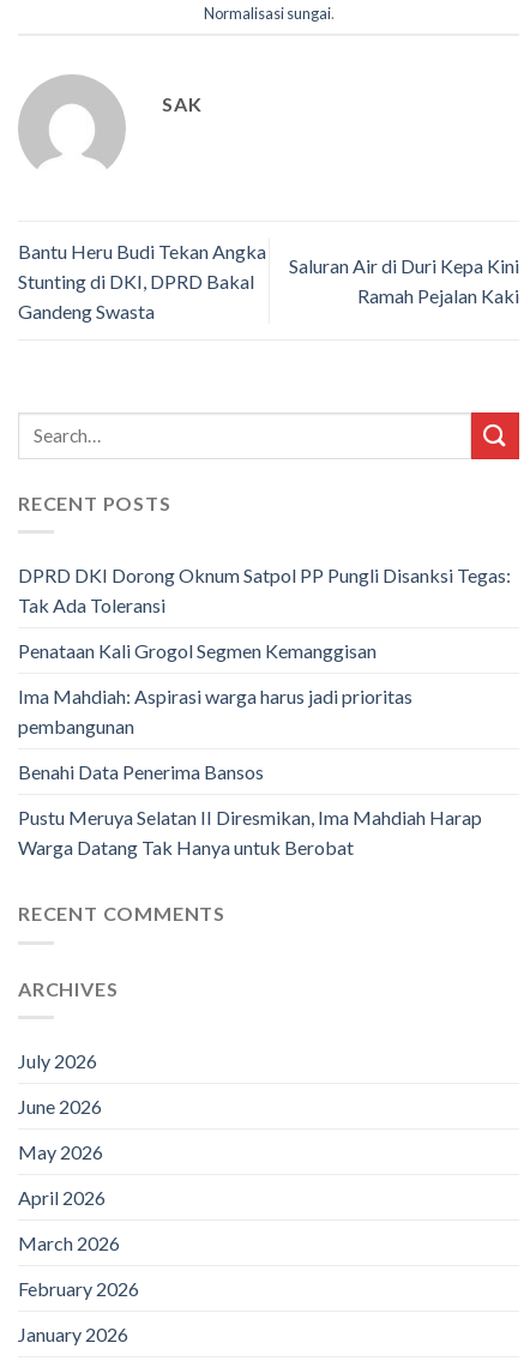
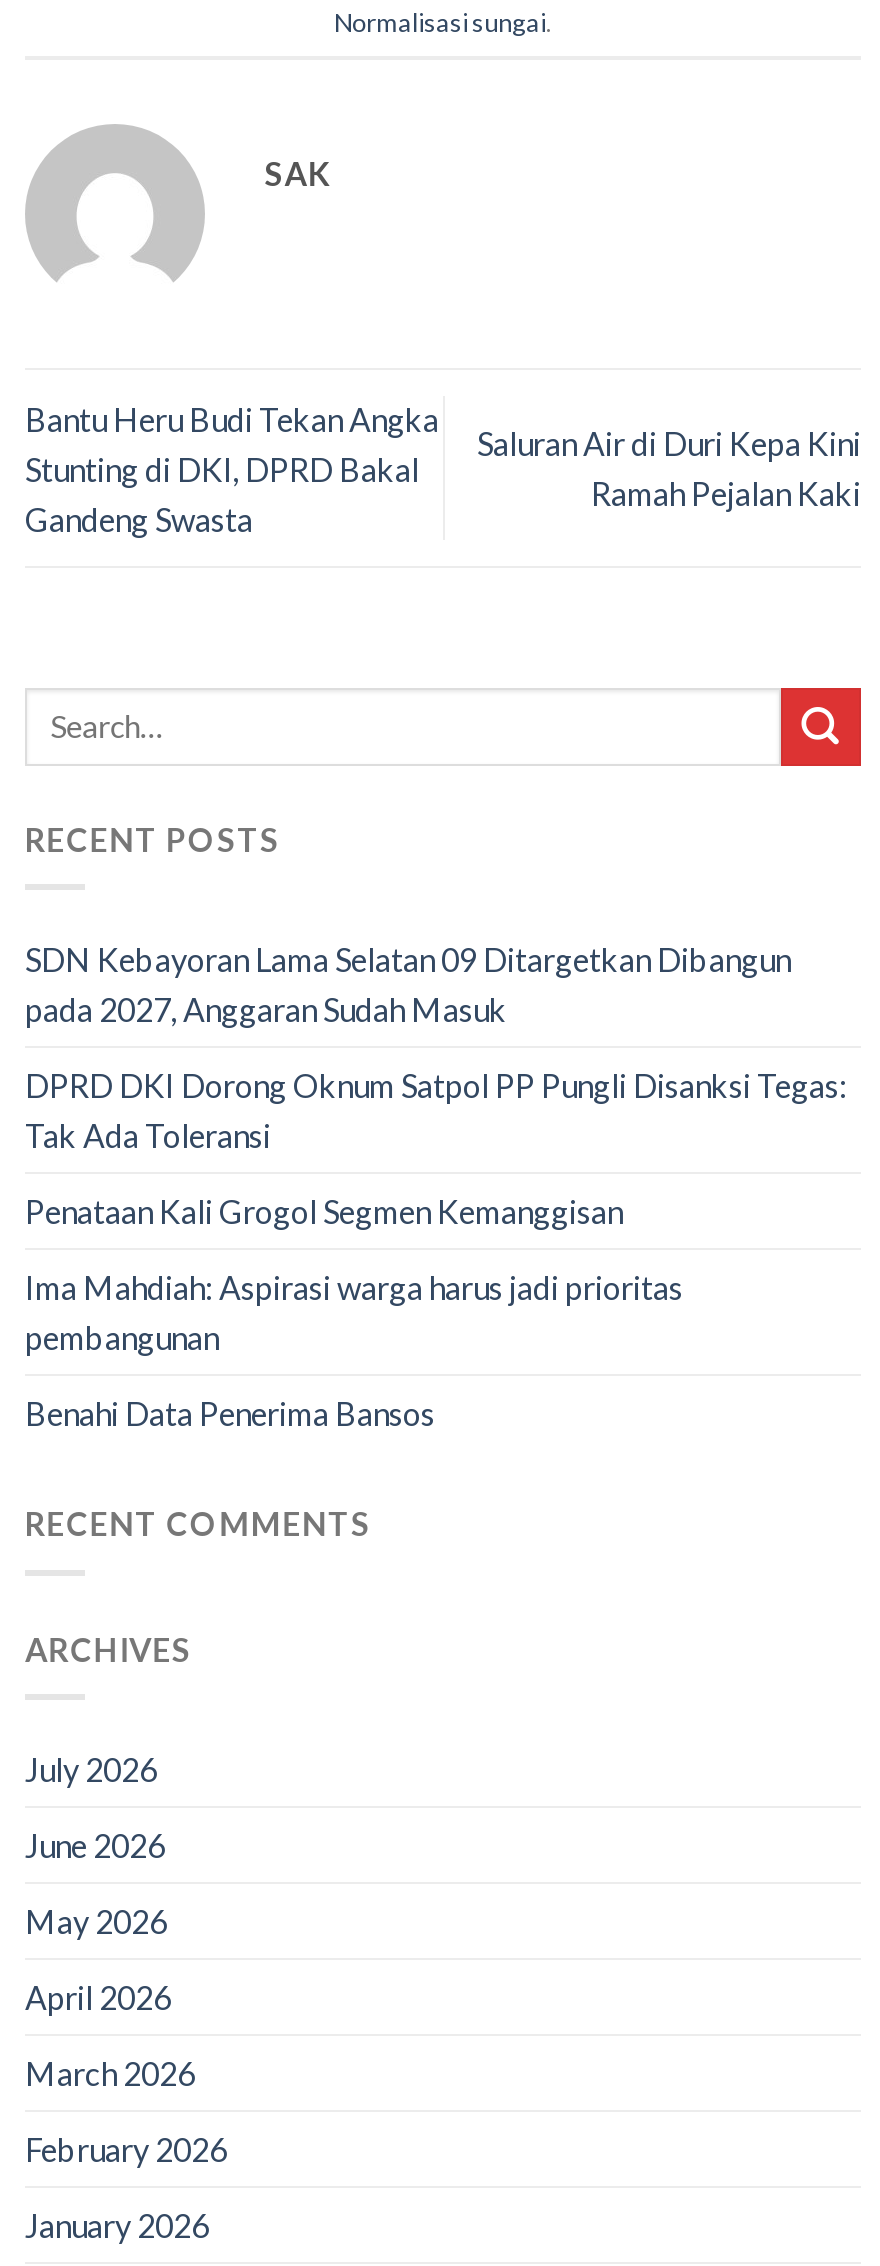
+ SDN Kebayoran Lama Selatan 09 Ditargetkan Dibangun
+ pada 2027, Anggaran Sudah Masuk

moved down: DPRD DKI Dorong Oknum Satpol PP Pungli Disanksi Tegas: | Tak Ada Toleransi | Penataan Kali Grogol Segmen Kemanggisan | Ima Mahdiah: Aspirasi warga harus jadi prioritas | pembangunan | Benahi Data Penerima Bansos

- Pustu Meruya Selatan II Diresmikan, Ima Mahdiah Harap
- Warga Datang Tak Hanya untuk Berobat
